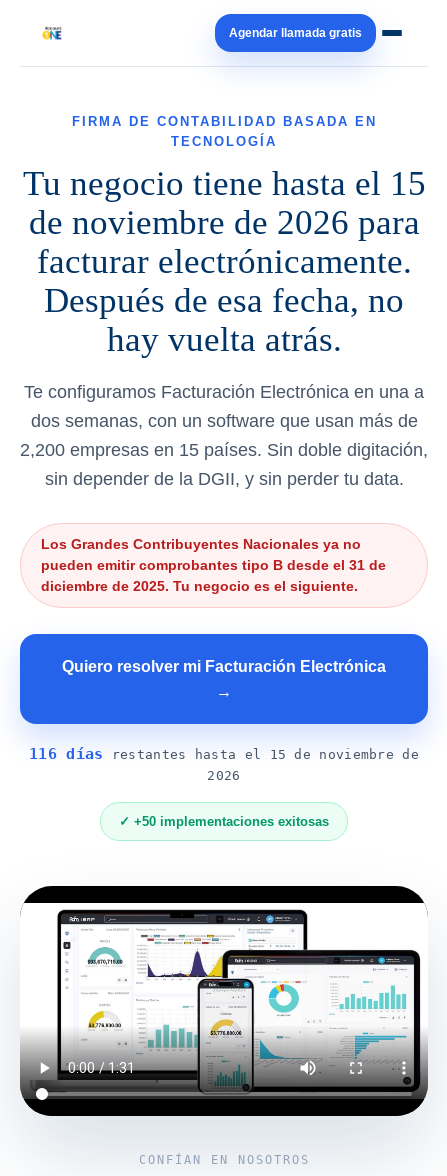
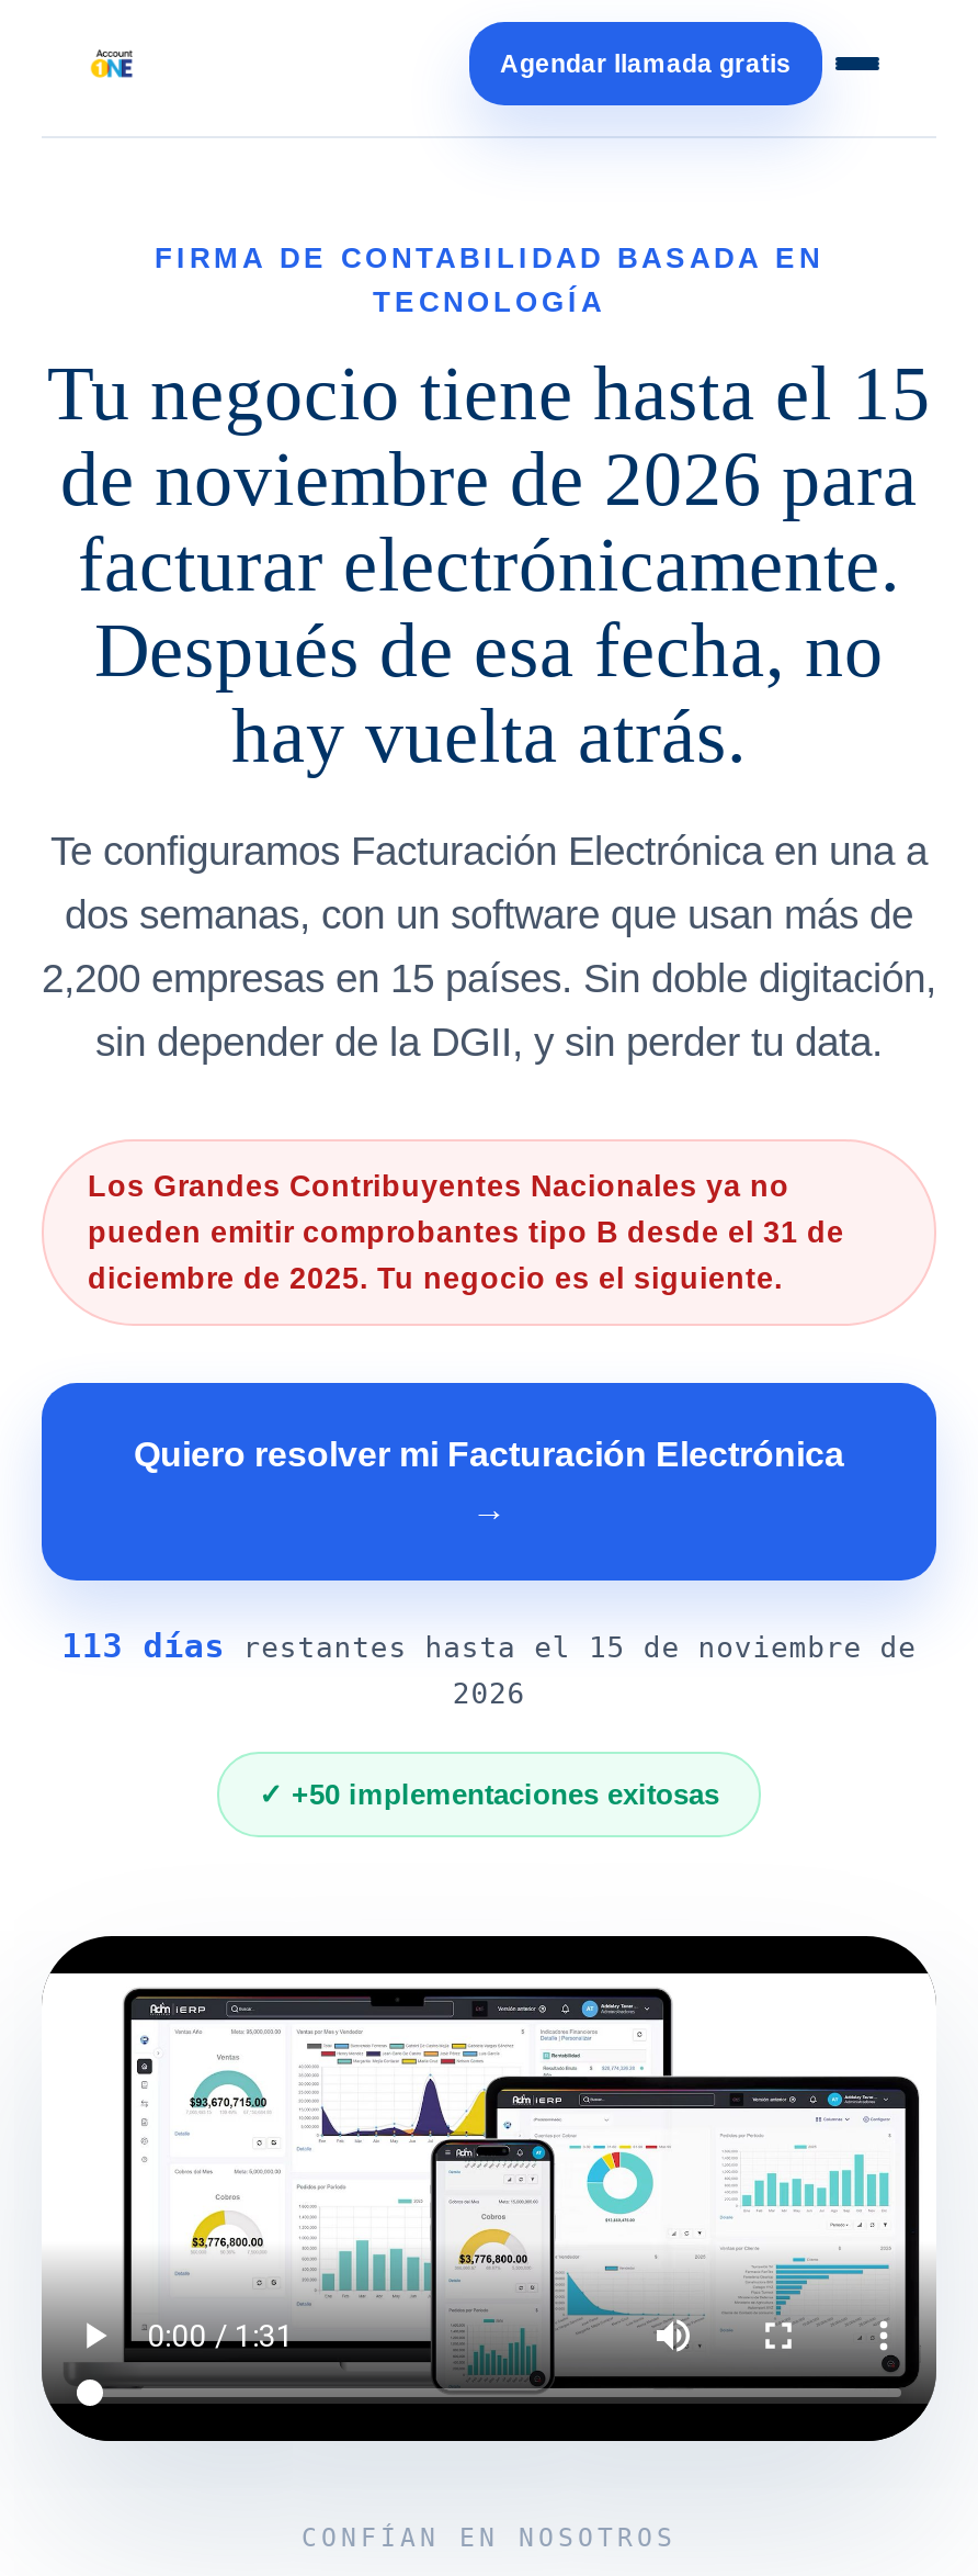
- 116 días restantes hasta el 15 de noviembre de
+ 113 días restantes hasta el 15 de noviembre de
